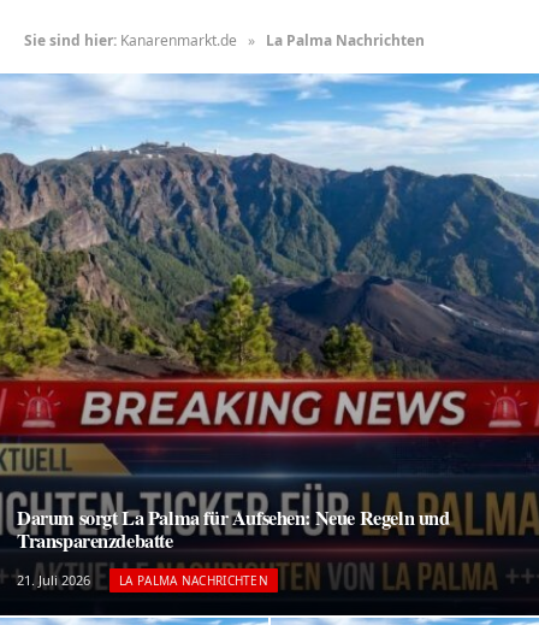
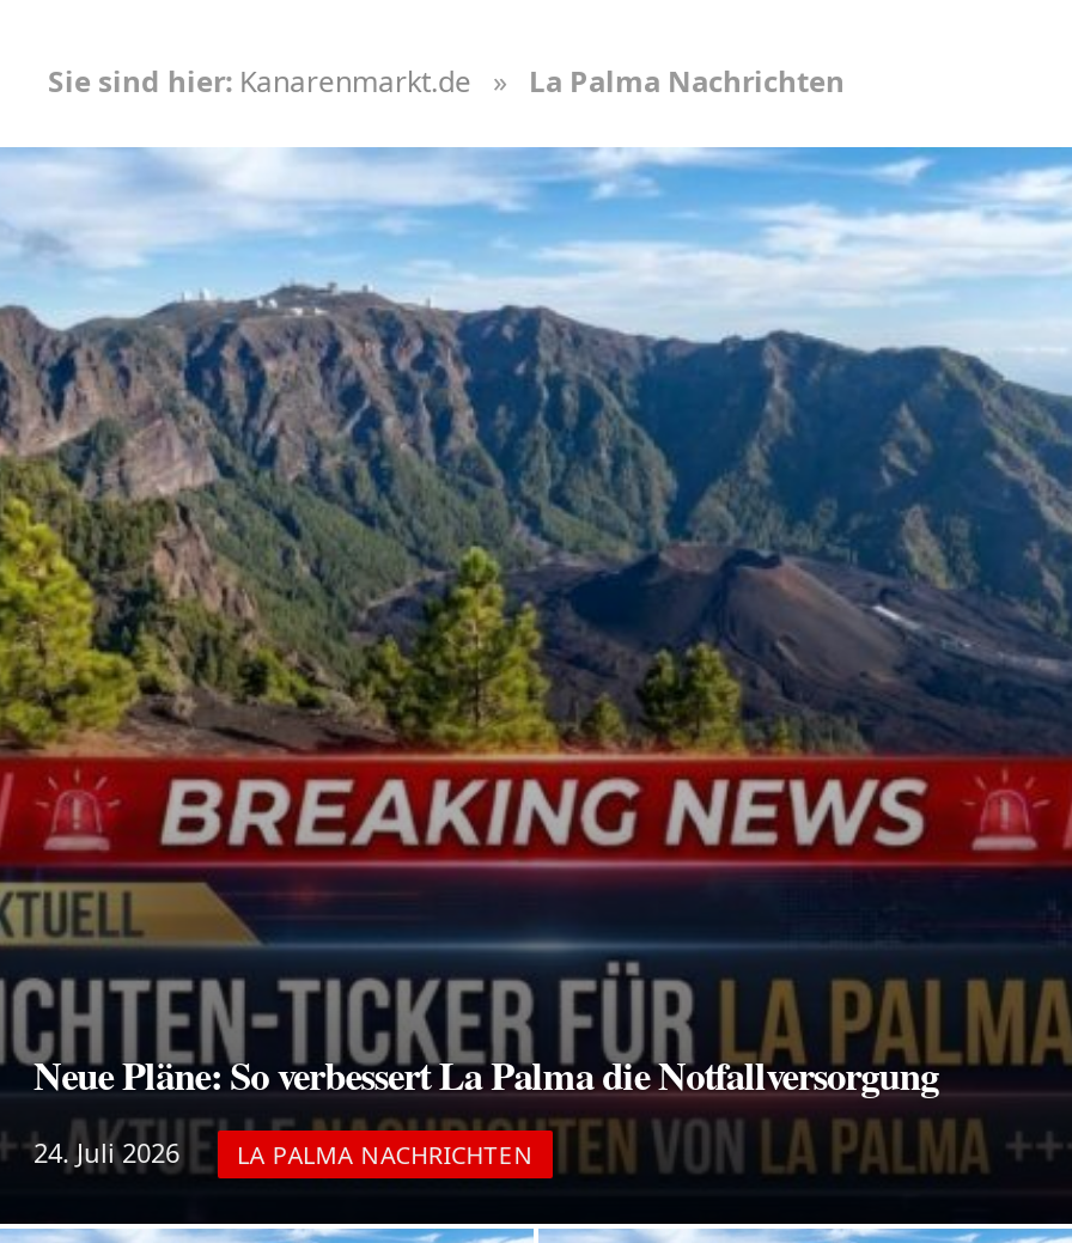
- Darum sorgt La Palma für Aufsehen: Neue Regeln und
- Transparenzdebatte
+ Neue Pläne: So verbessert La Palma die Notfallversorgung

- 21. Juli 2026 LA PALMA NACHRICHTEN
+ 24. Juli 2026 LA PALMA NACHRICHTEN
